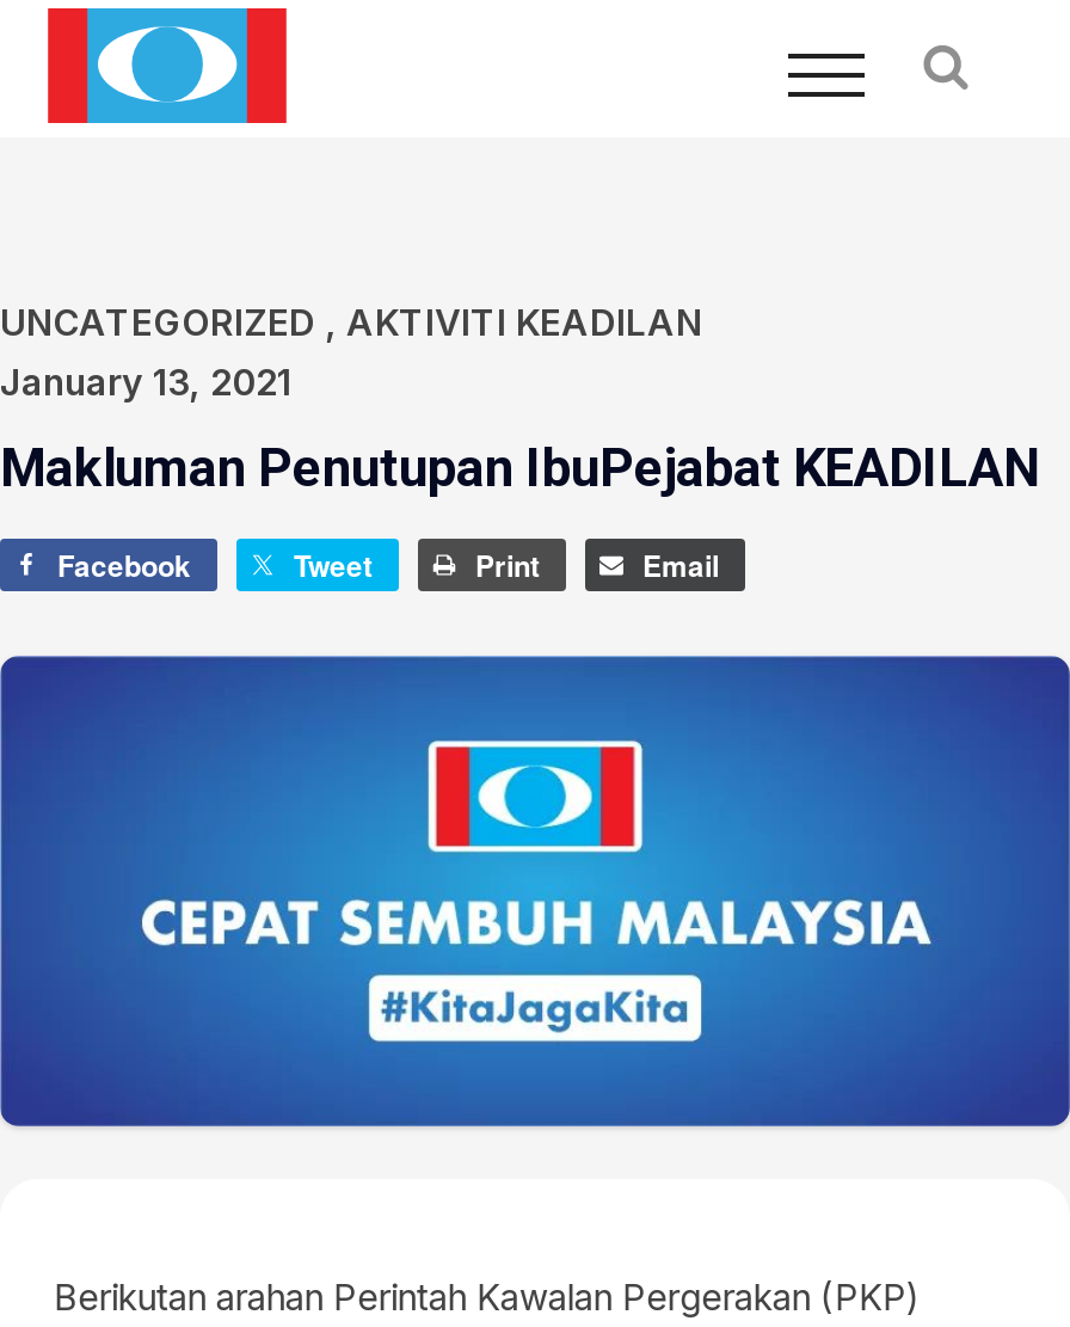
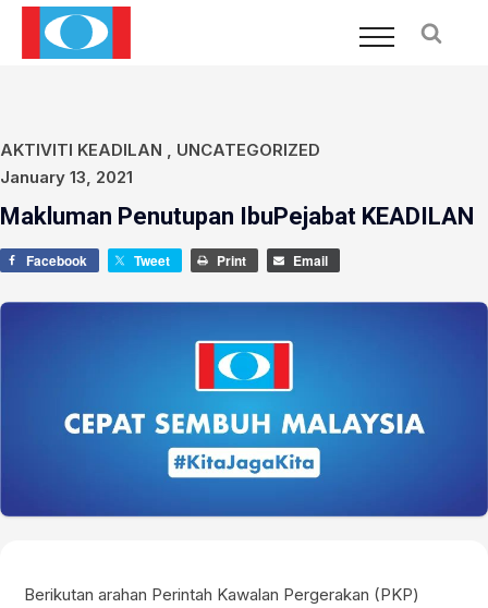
- UNCATEGORIZED, AKTIVITI KEADILAN
+ AKTIVITI KEADILAN, UNCATEGORIZED
